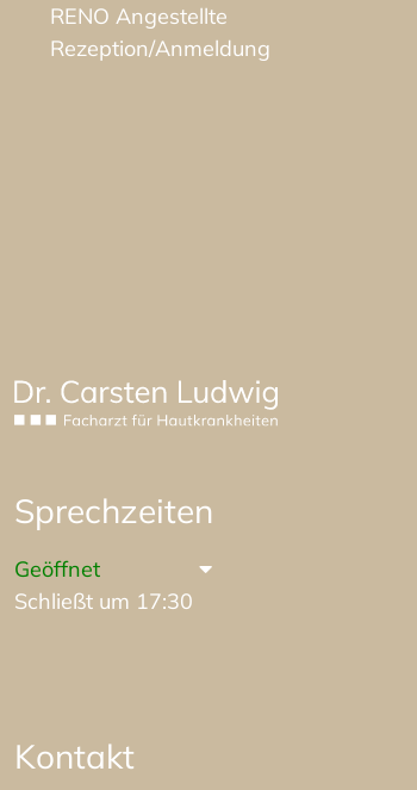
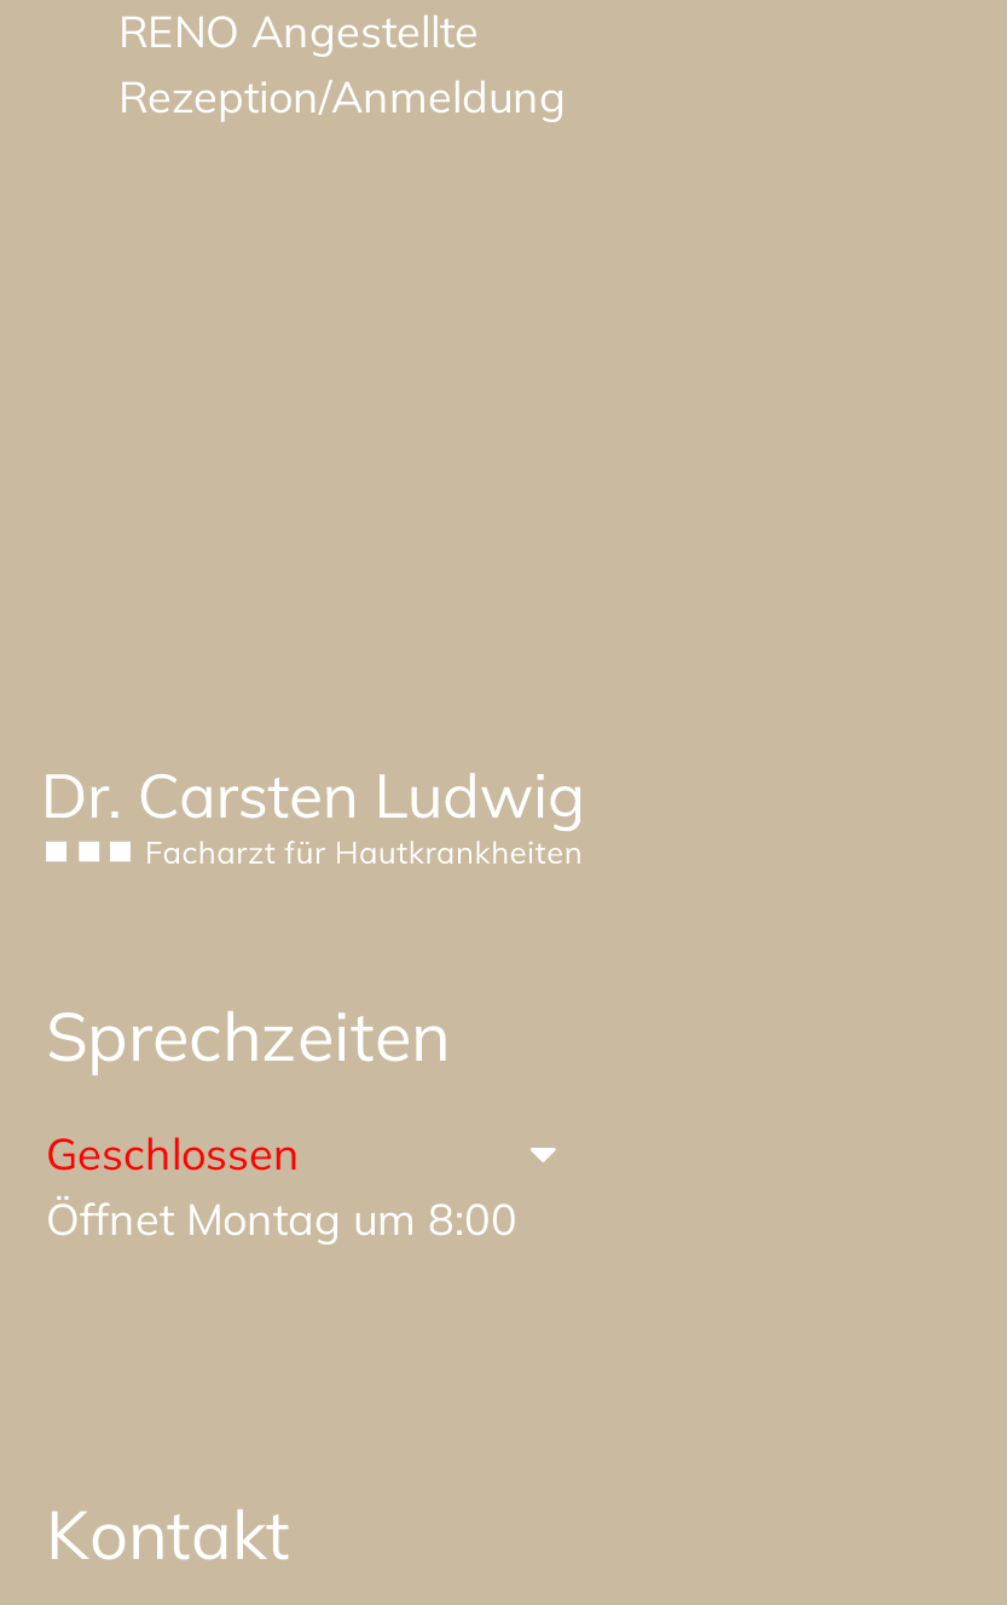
- Geöffnet
- Schließt um 17:30
+ Geschlossen
+ Öffnet Montag um 8:00
